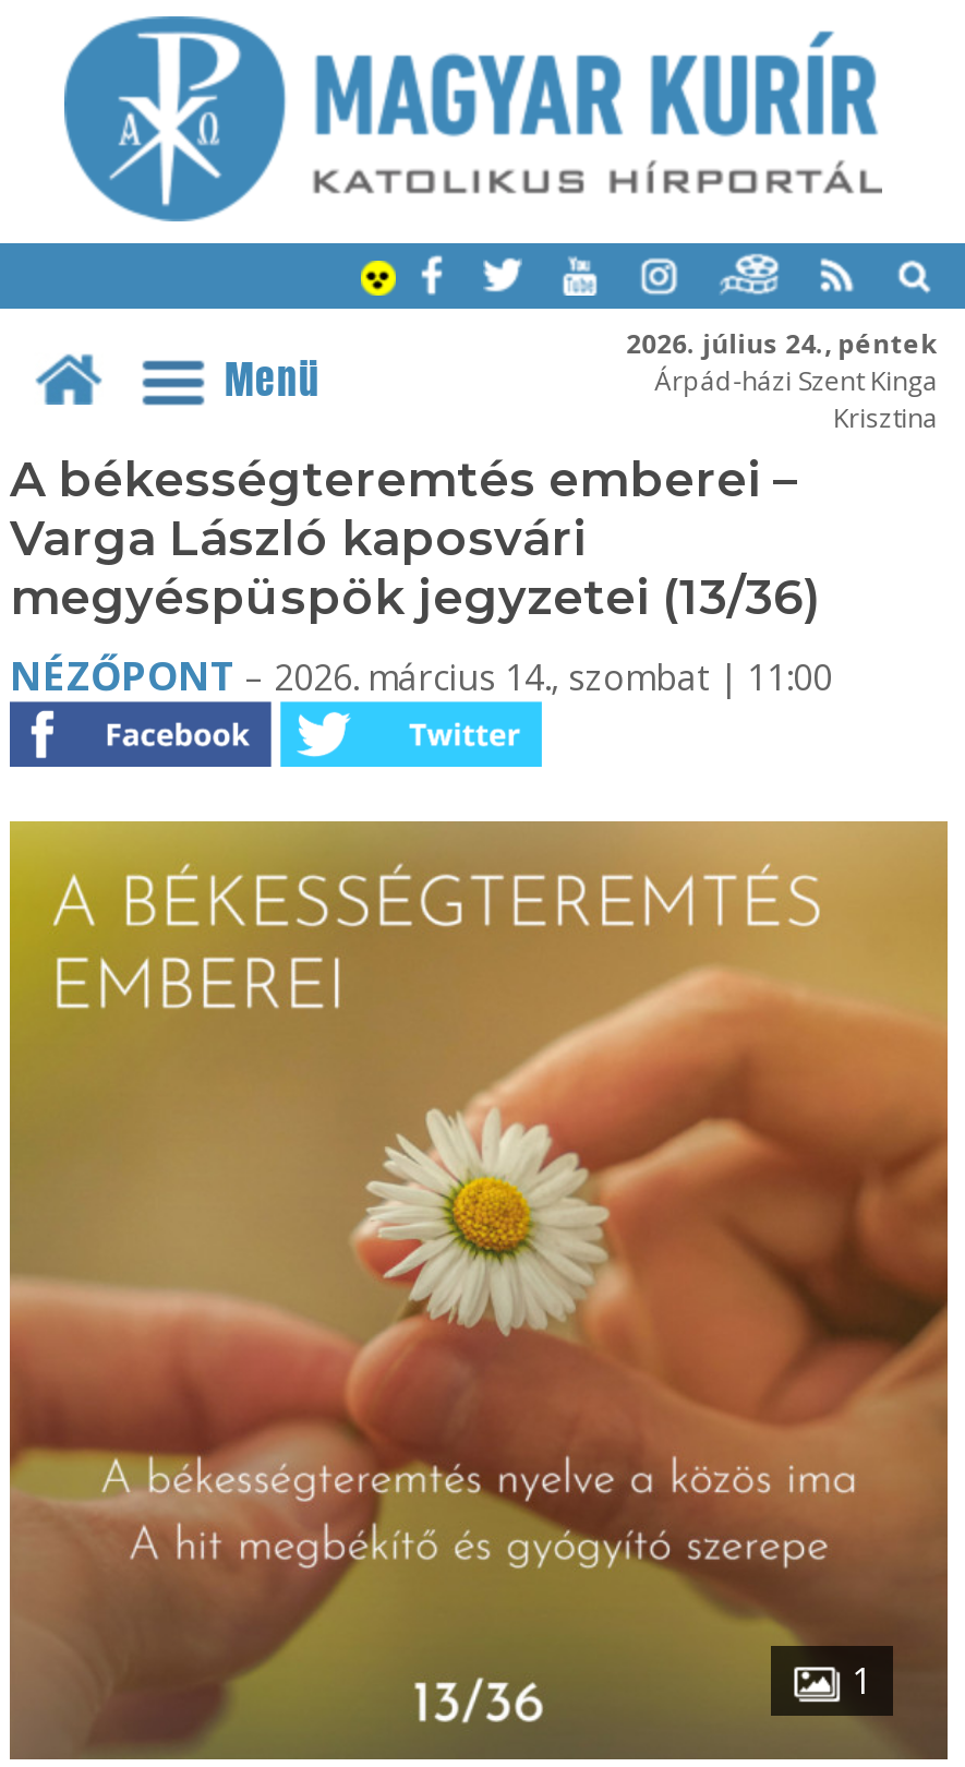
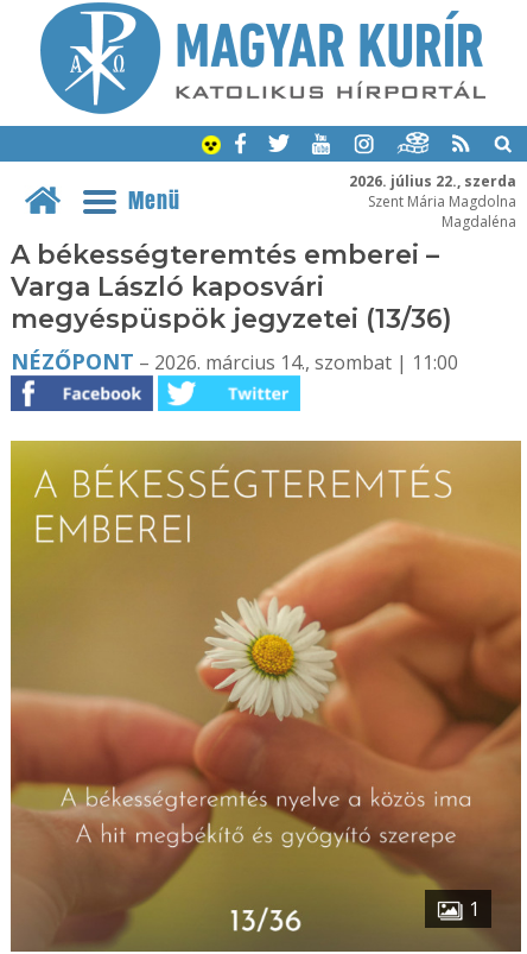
- 2026. július 24., péntek
- Árpád-házi Szent Kinga
- Krisztina
+ 2026. július 22., szerda
+ Szent Mária Magdolna
+ Magdaléna
